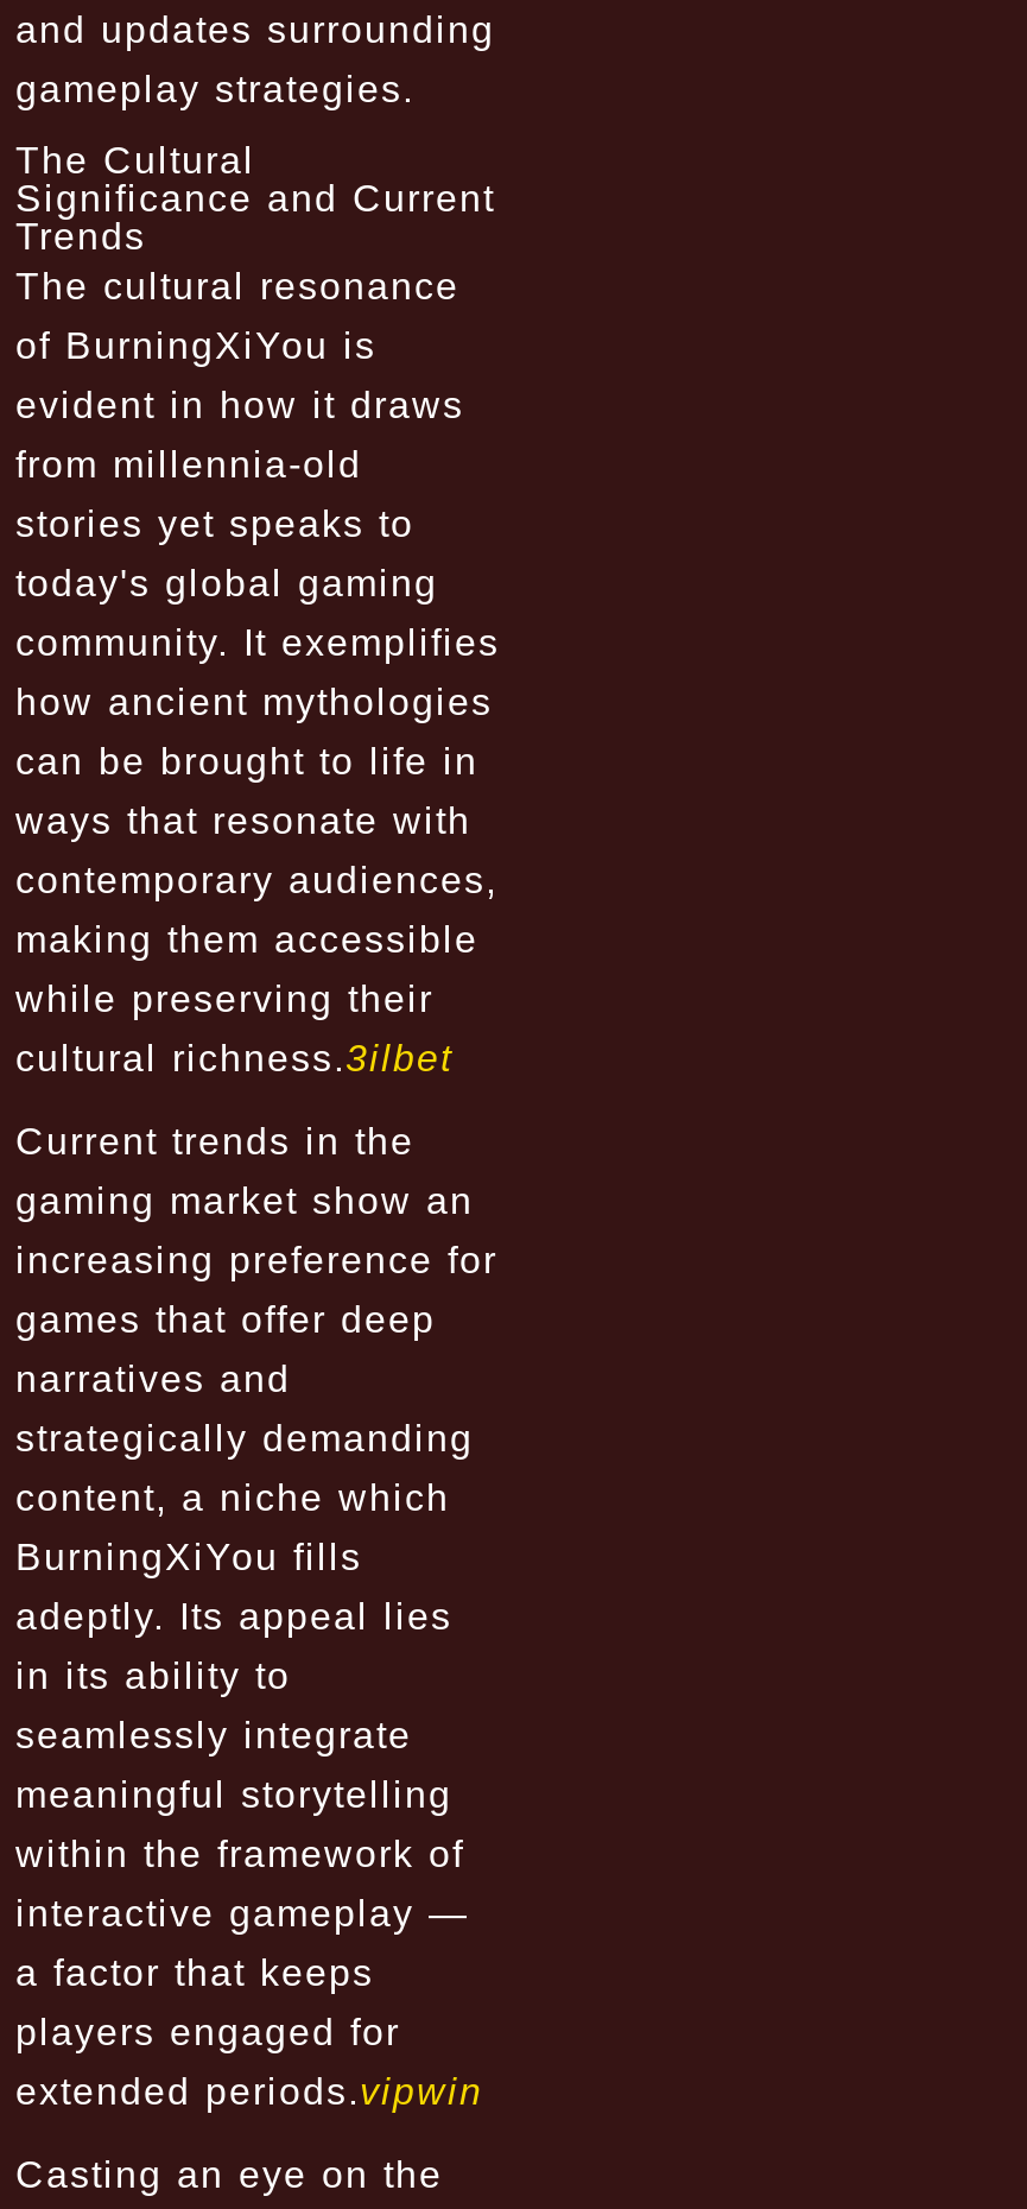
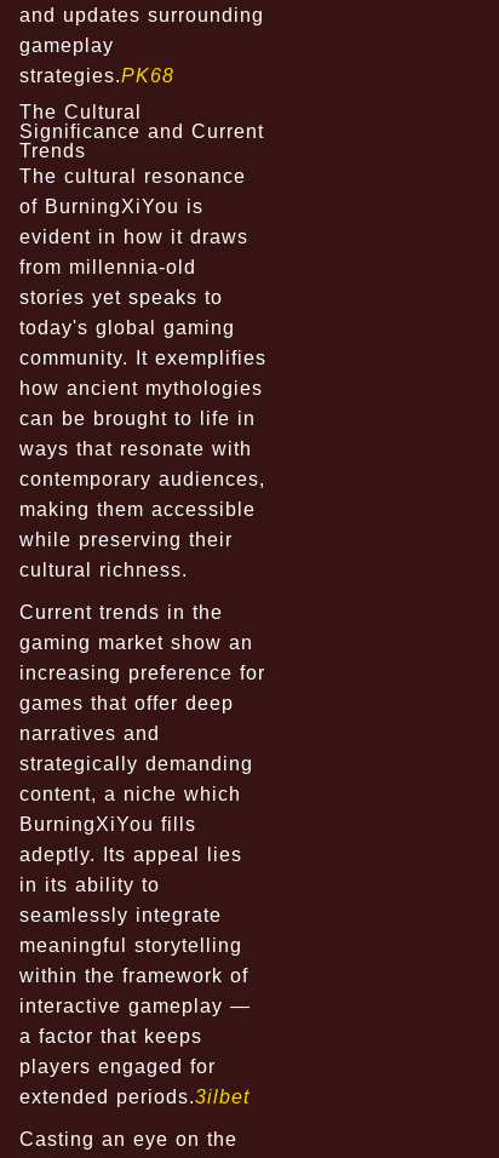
- gameplay strategies.
+ gameplay
+ strategies. PK68

- cultural richness. 3ilbet
+ cultural richness.

- extended periods. vipwin
+ extended periods. 3ilbet
